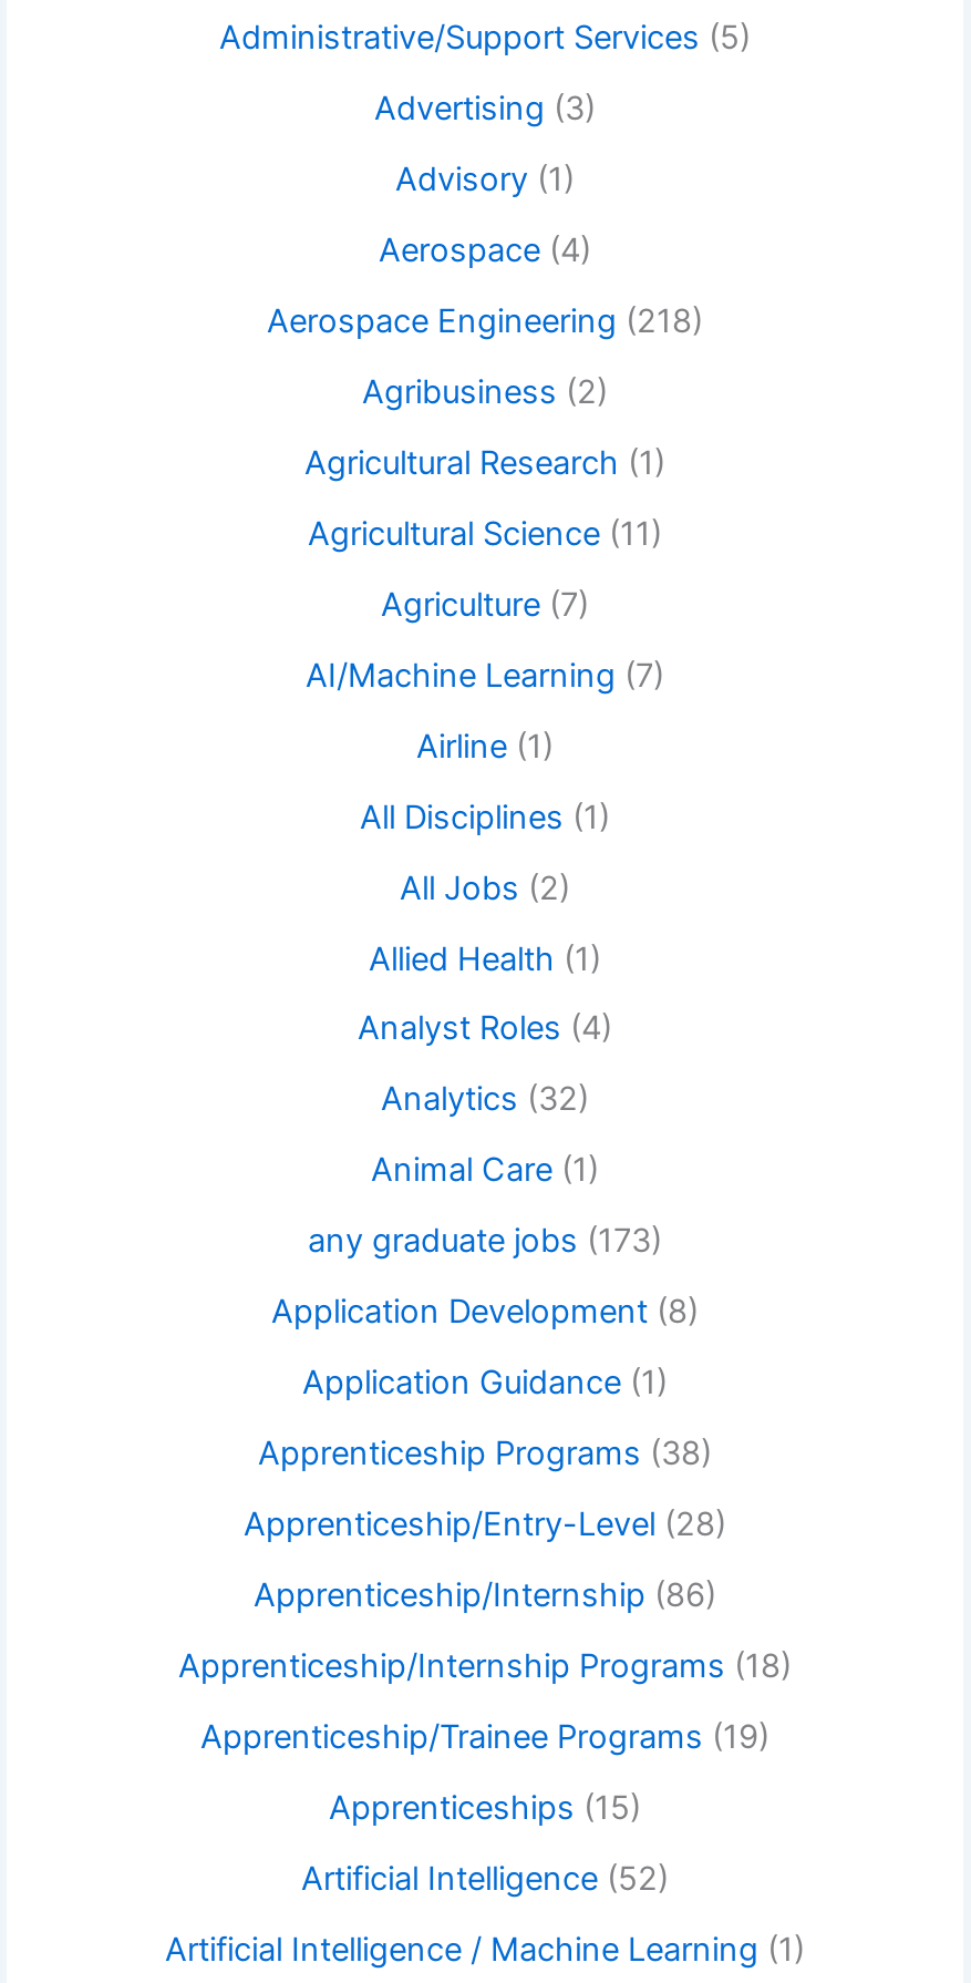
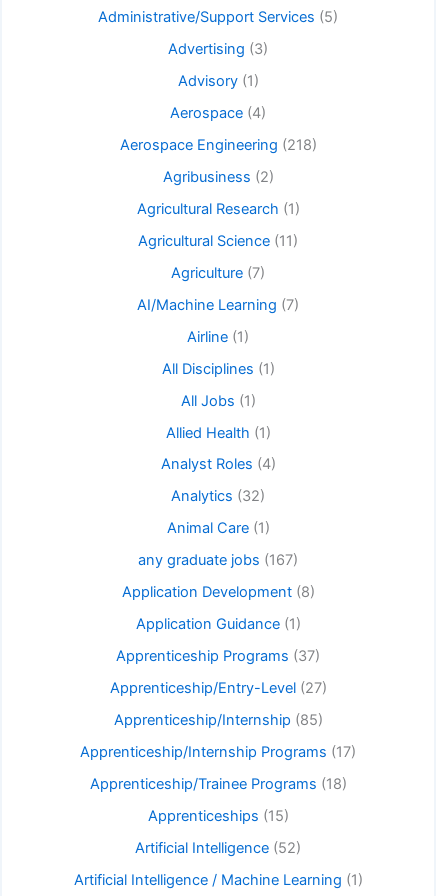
- All Jobs (2)
+ All Jobs (1)

- any graduate jobs (173)
+ any graduate jobs (167)

- Apprenticeship Programs (38)
+ Apprenticeship Programs (37)

- Apprenticeship/Entry-Level (28)
+ Apprenticeship/Entry-Level (27)

- Apprenticeship/Internship (86)
+ Apprenticeship/Internship (85)

- Apprenticeship/Internship Programs (18)
+ Apprenticeship/Internship Programs (17)

- Apprenticeship/Trainee Programs (19)
+ Apprenticeship/Trainee Programs (18)
